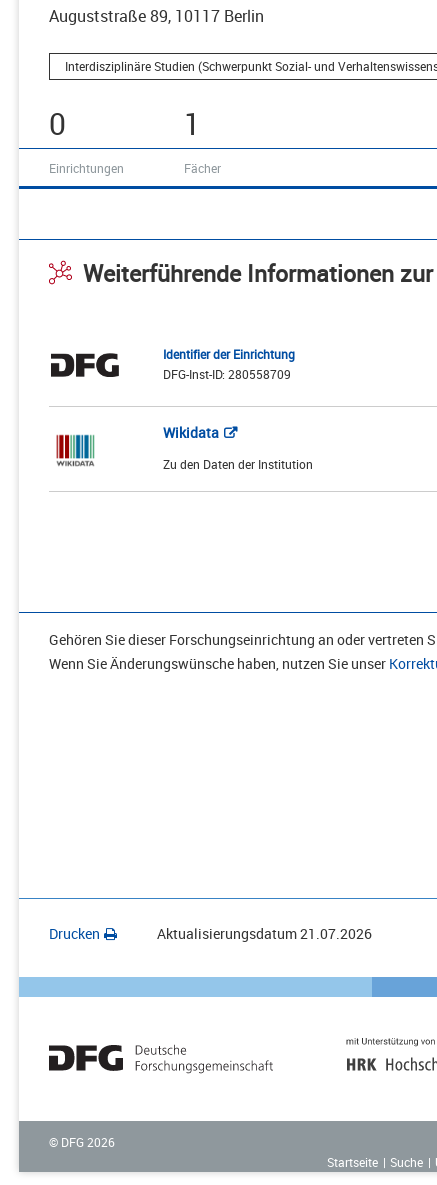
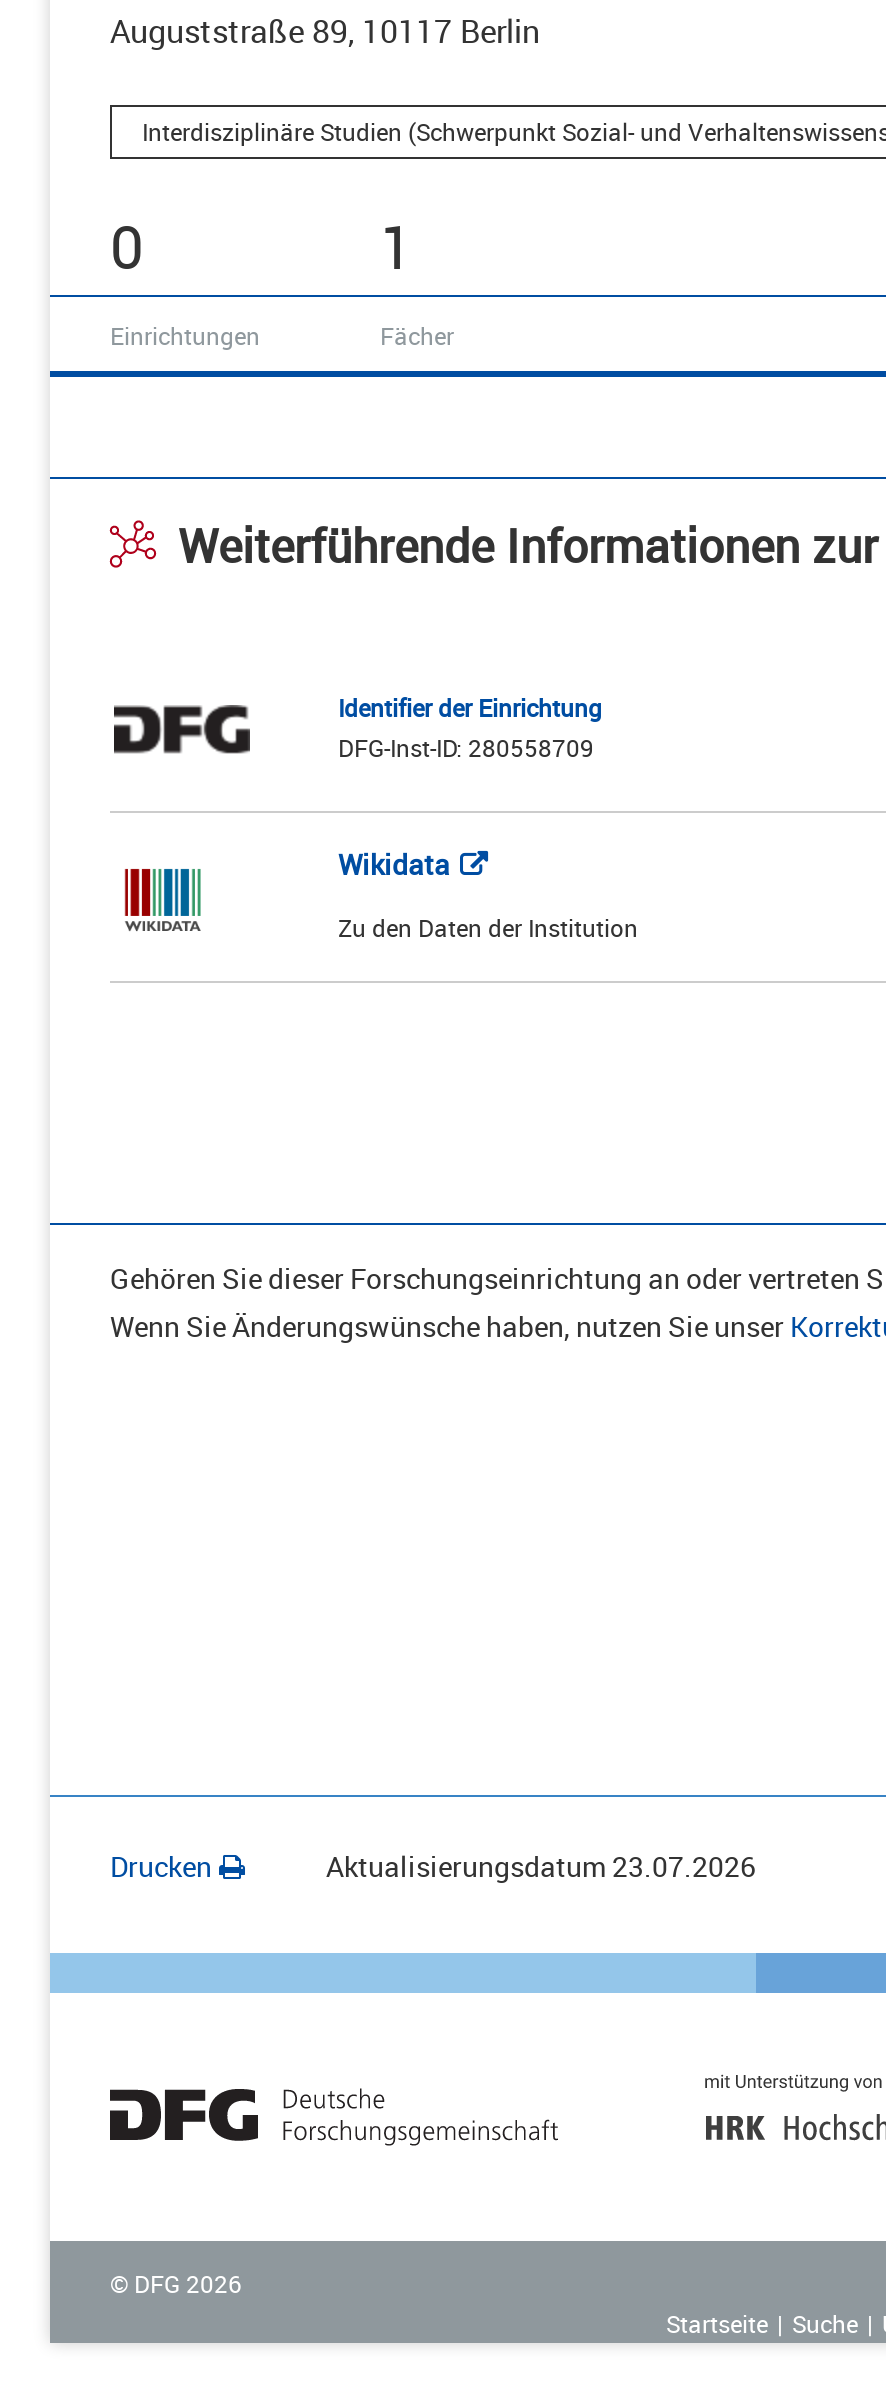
- Aktualisierungsdatum 21.07.2026
+ Aktualisierungsdatum 23.07.2026
